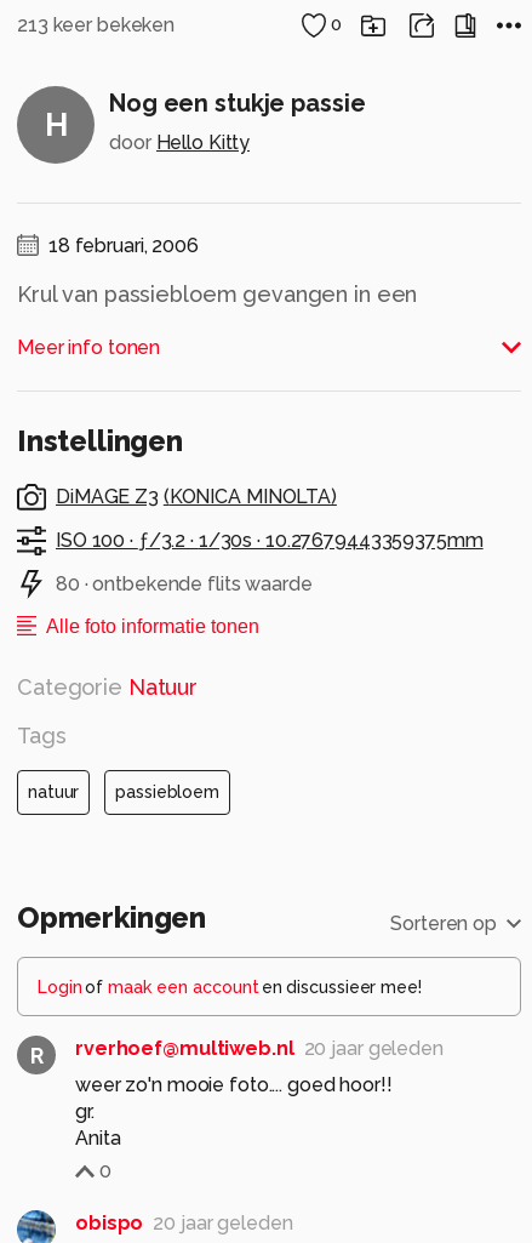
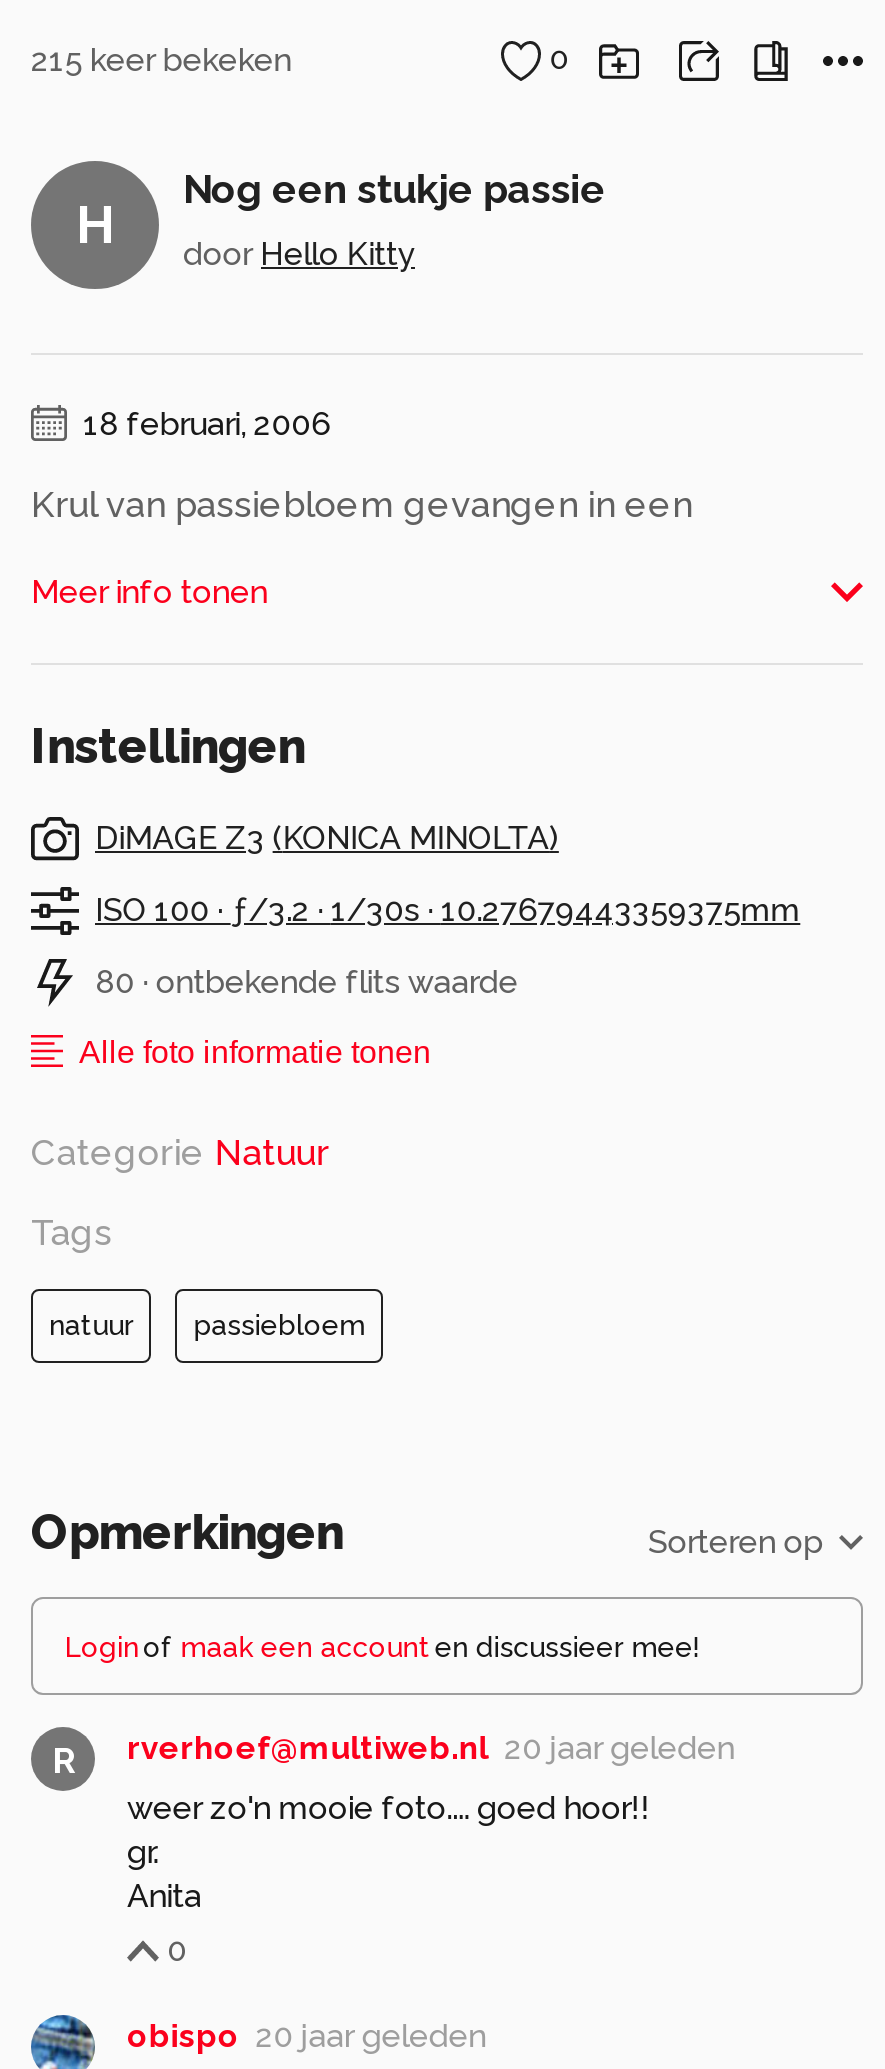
- 213 keer bekeken
+ 215 keer bekeken
